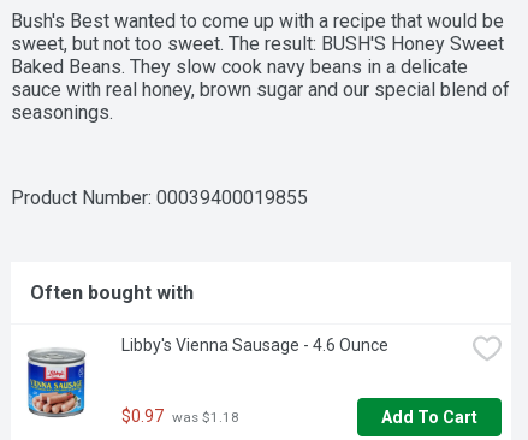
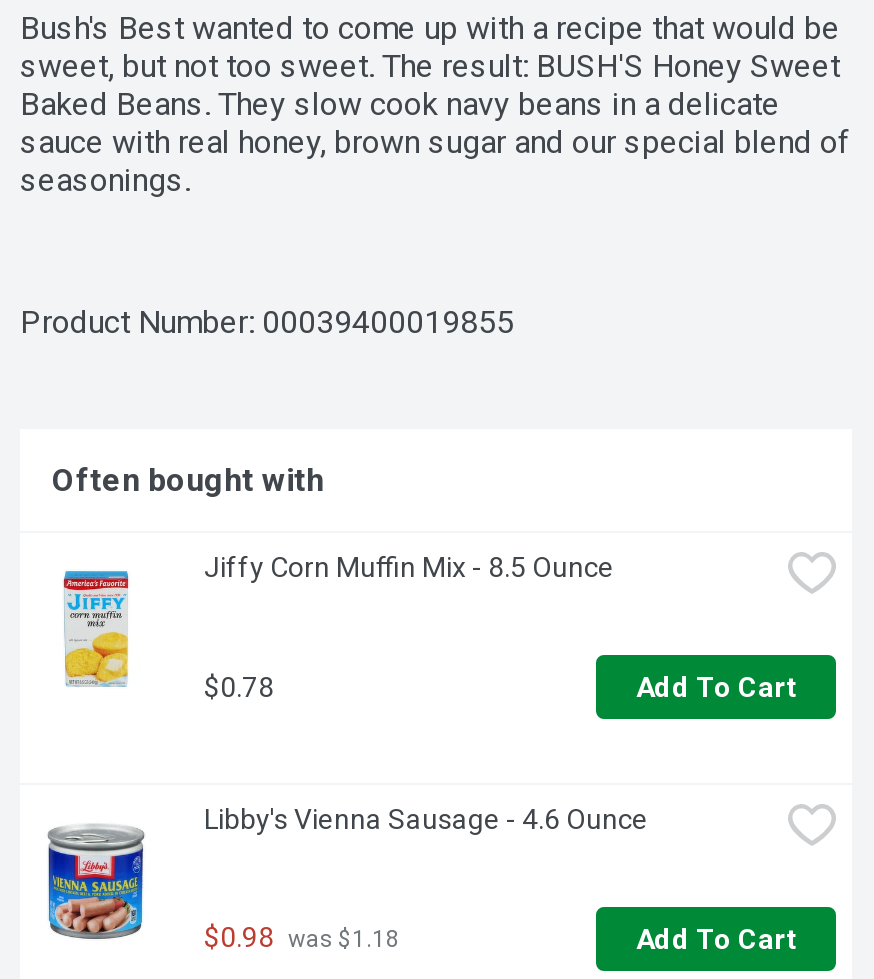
+ [image]
+ Jiffy Corn Muffin Mix - 8.5 Ounce

+ $0.78
+ Add To Cart

- $0.97 was $1.18
+ $0.98 was $1.18
